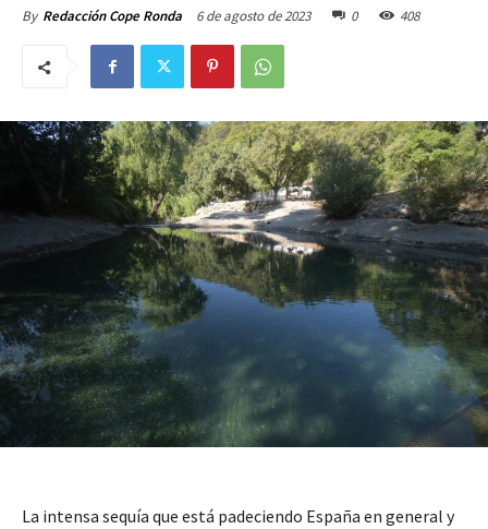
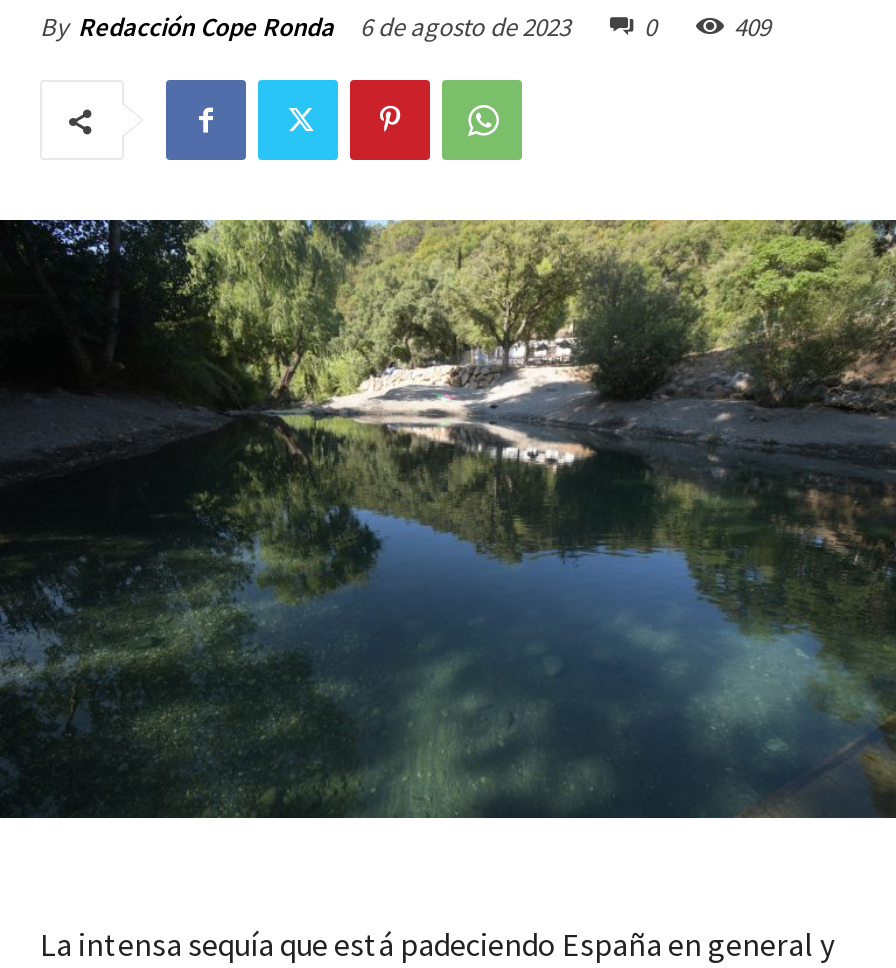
- 408
+ 409
